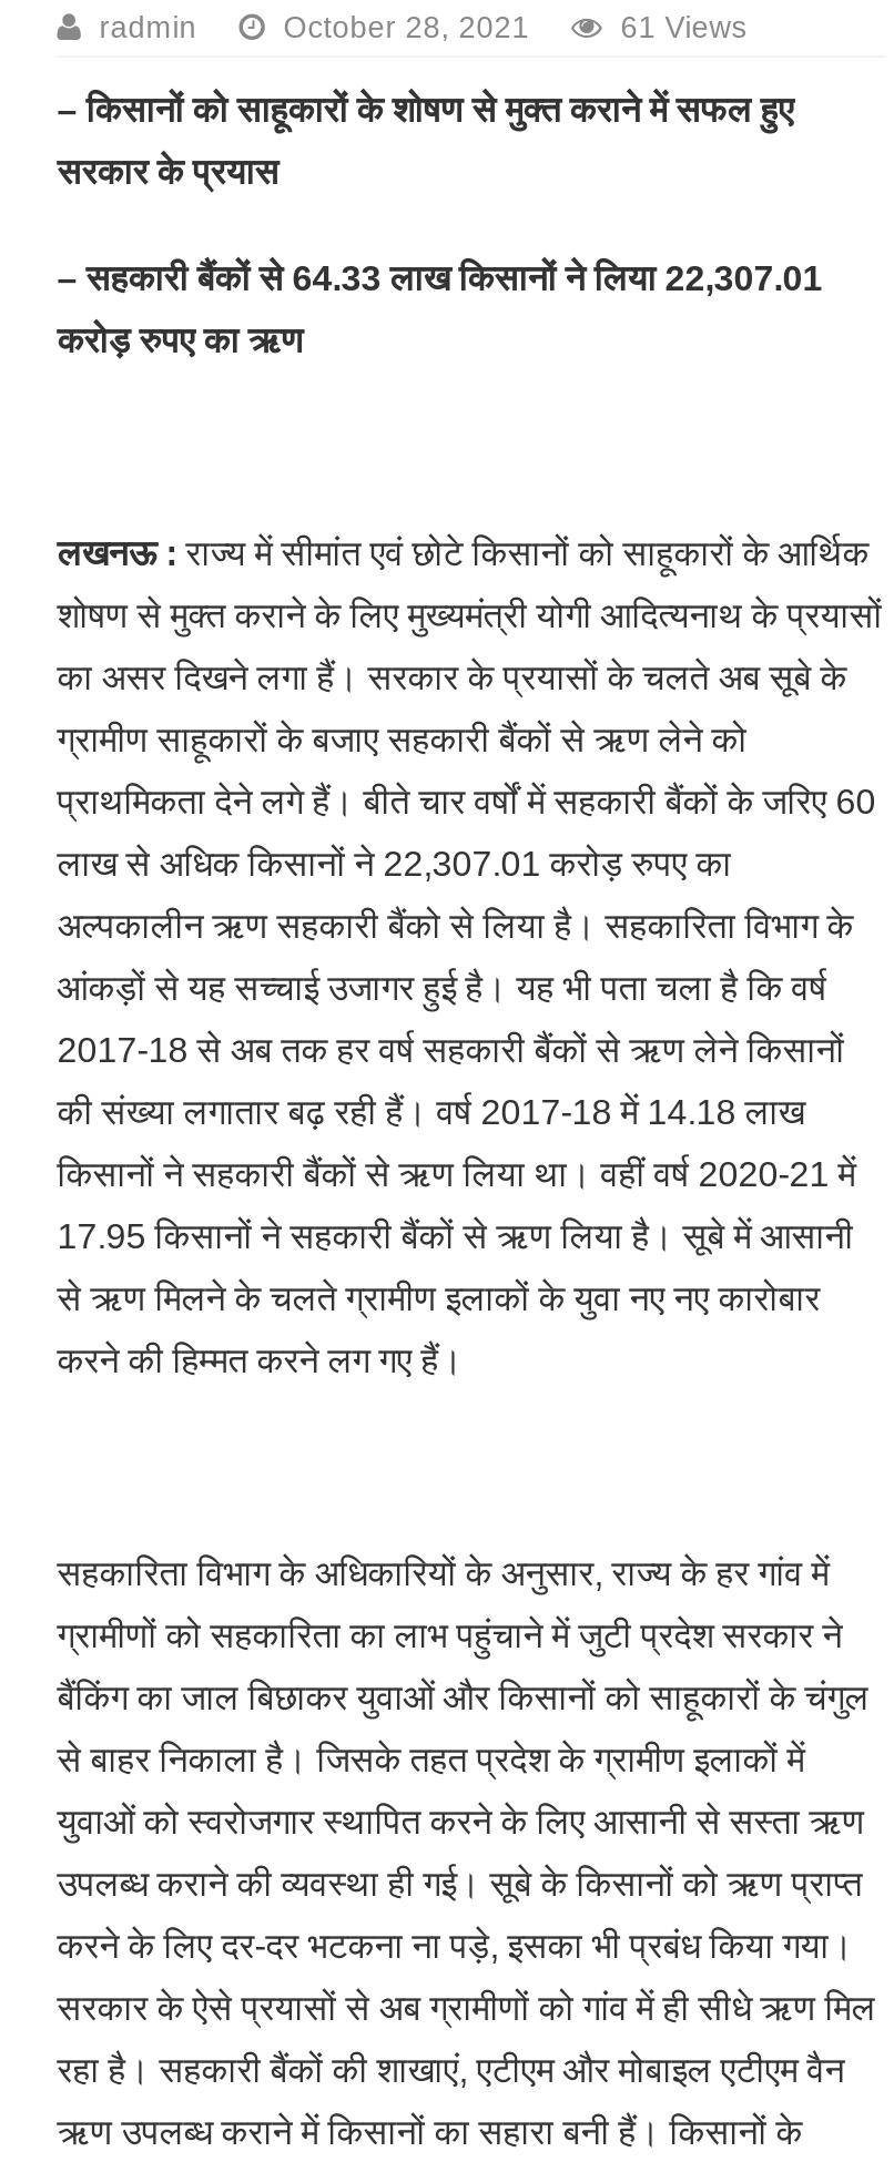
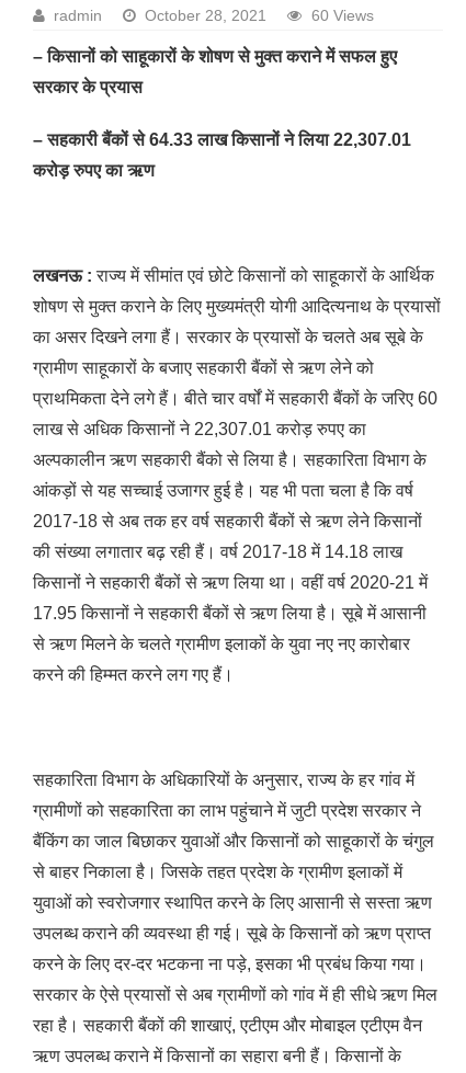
- 61 Views
+ 60 Views
